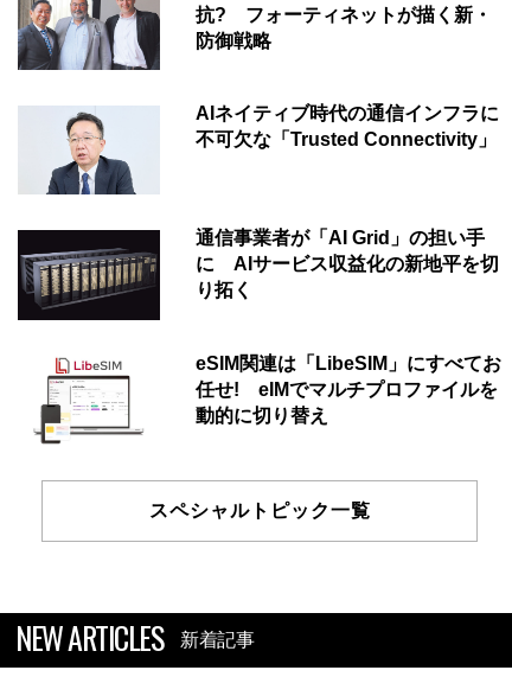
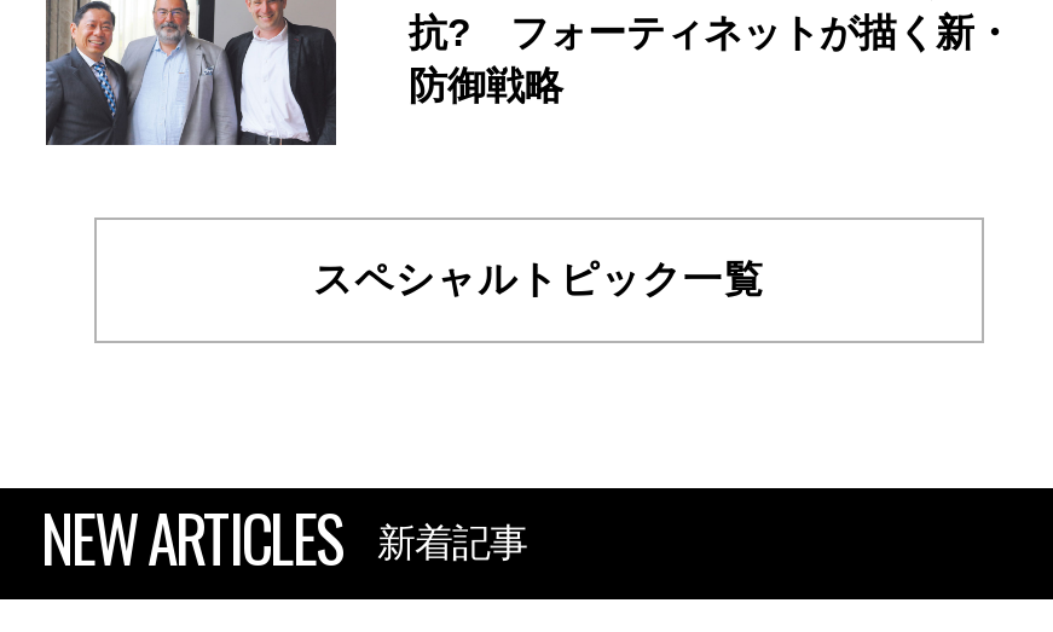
- [image]

- AIネイティブ時代の通信インフラに
- 不可欠な「Trusted Connectivity」

- [image]
- 通信事業者が「AI Grid」の担い手
- に AIサービス収益化の新地平を切
- り拓く

- [image]

- eSIM関連は「LibeSIM」にすべてお
- 任せ! eIMでマルチプロファイルを
- 動的に切り替え
